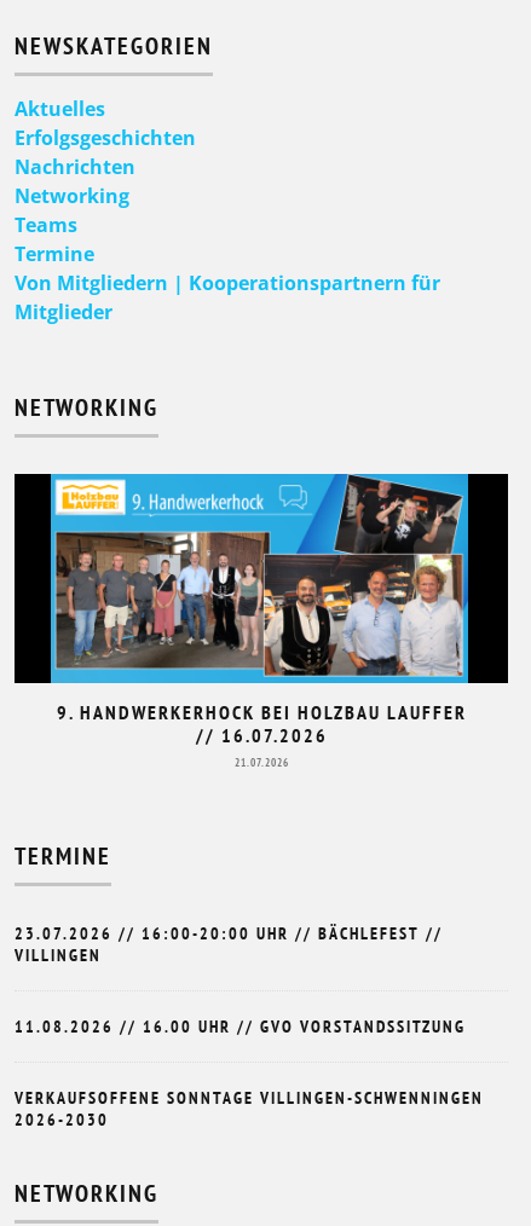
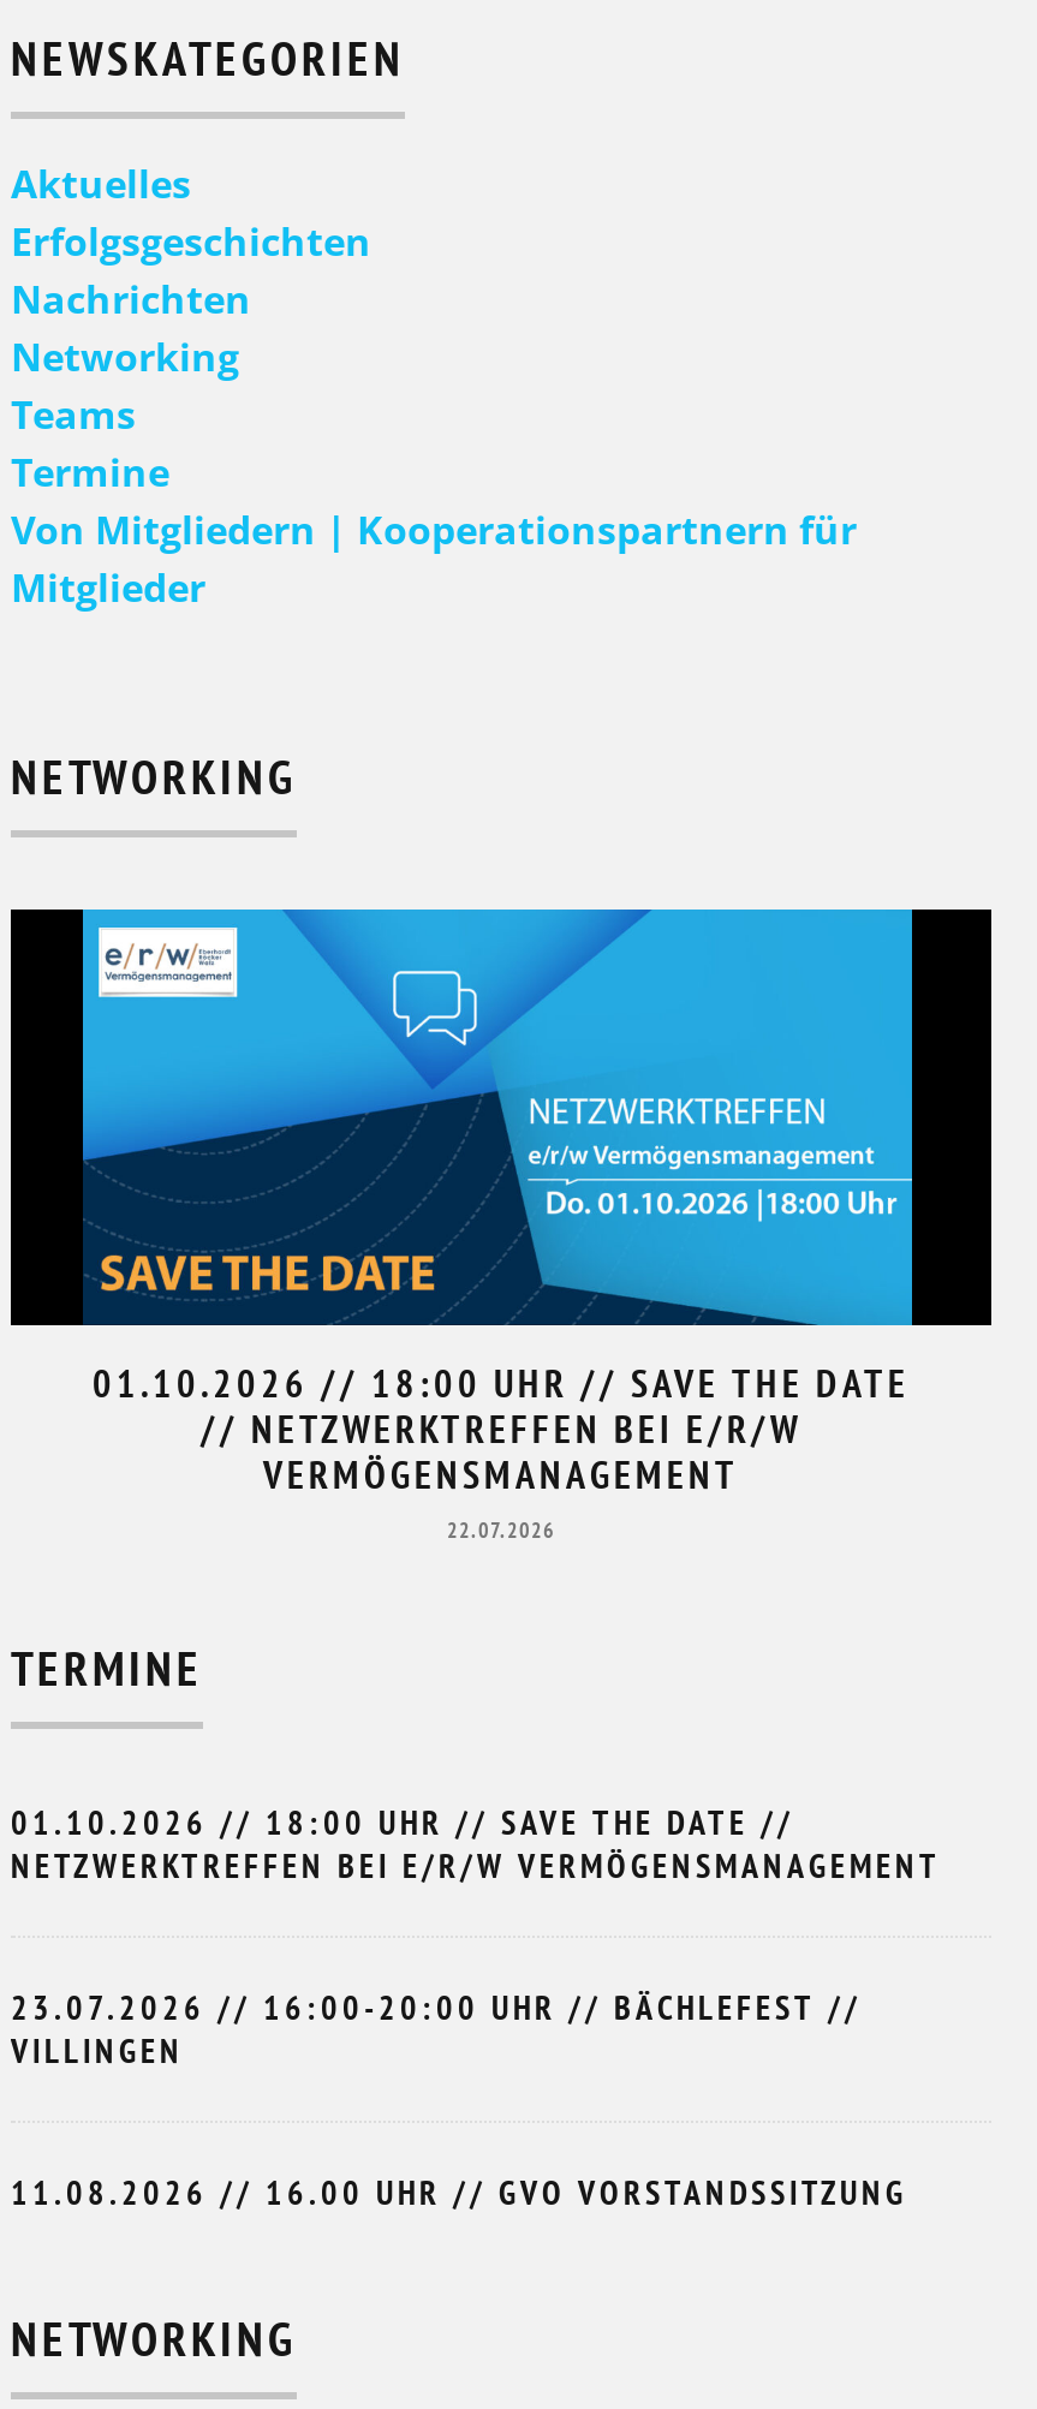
- [image]
- 9. HANDWERKERHOCK BEI HOLZBAU LAUFFER
- // 16.07.2026
- 21.07.2026
+ [image]
+ 01.10.2026 // 18:00 UHR // SAVE THE DATE
+ // NETZWERKTREFFEN BEI E/R/W
+ VERMÖGENSMANAGEMENT
+ 22.07.2026

+ 01.10.2026 // 18:00 UHR // SAVE THE DATE //
+ NETZWERKTREFFEN BEI E/R/W VERMÖGENSMANAGEMENT

moved down: 23.07.2026 // 16:00-20:00 UHR // BÄCHLEFEST // | VILLINGEN | 11.08.2026 // 16.00 UHR // GVO VORSTANDSSITZUNG

- VERKAUFSOFFENE SONNTAGE VILLINGEN-SCHWENNINGEN
- 2026-2030
